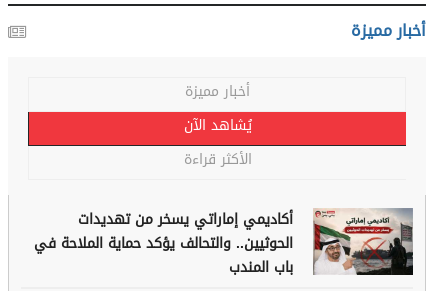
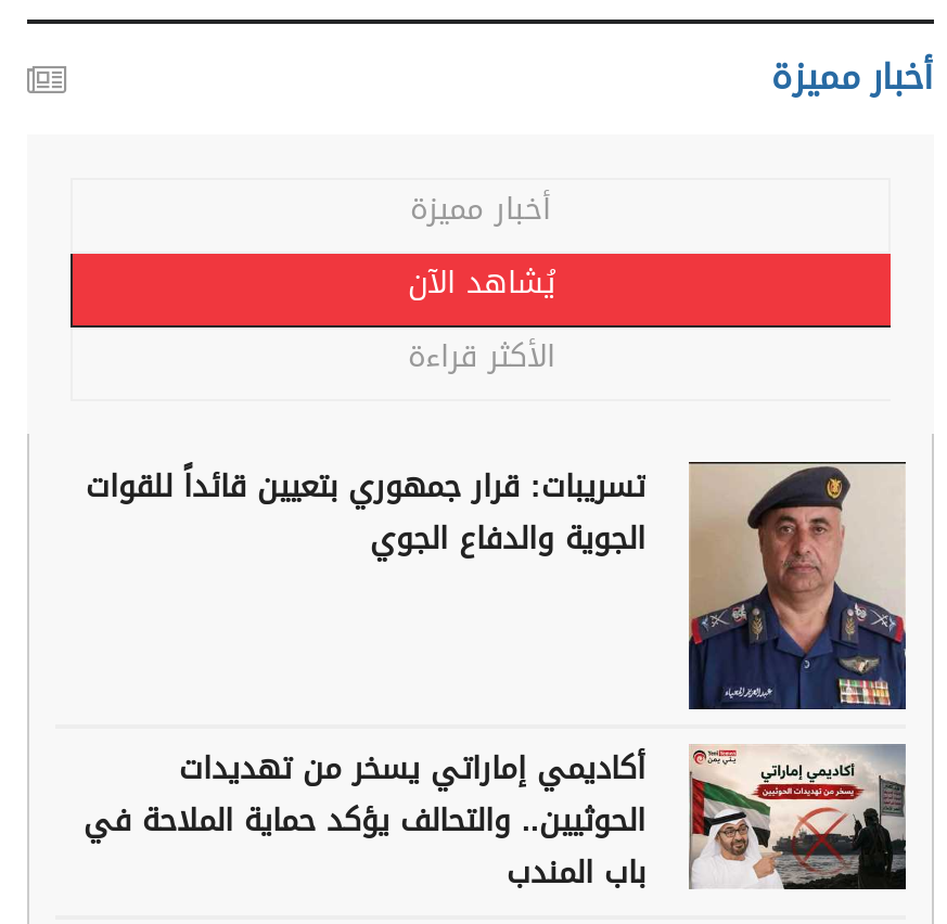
+ [image]
+ تسريبات: قرار جمهوري بتعيين قائداً للقوات
+ الجوية والدفاع الجوي
